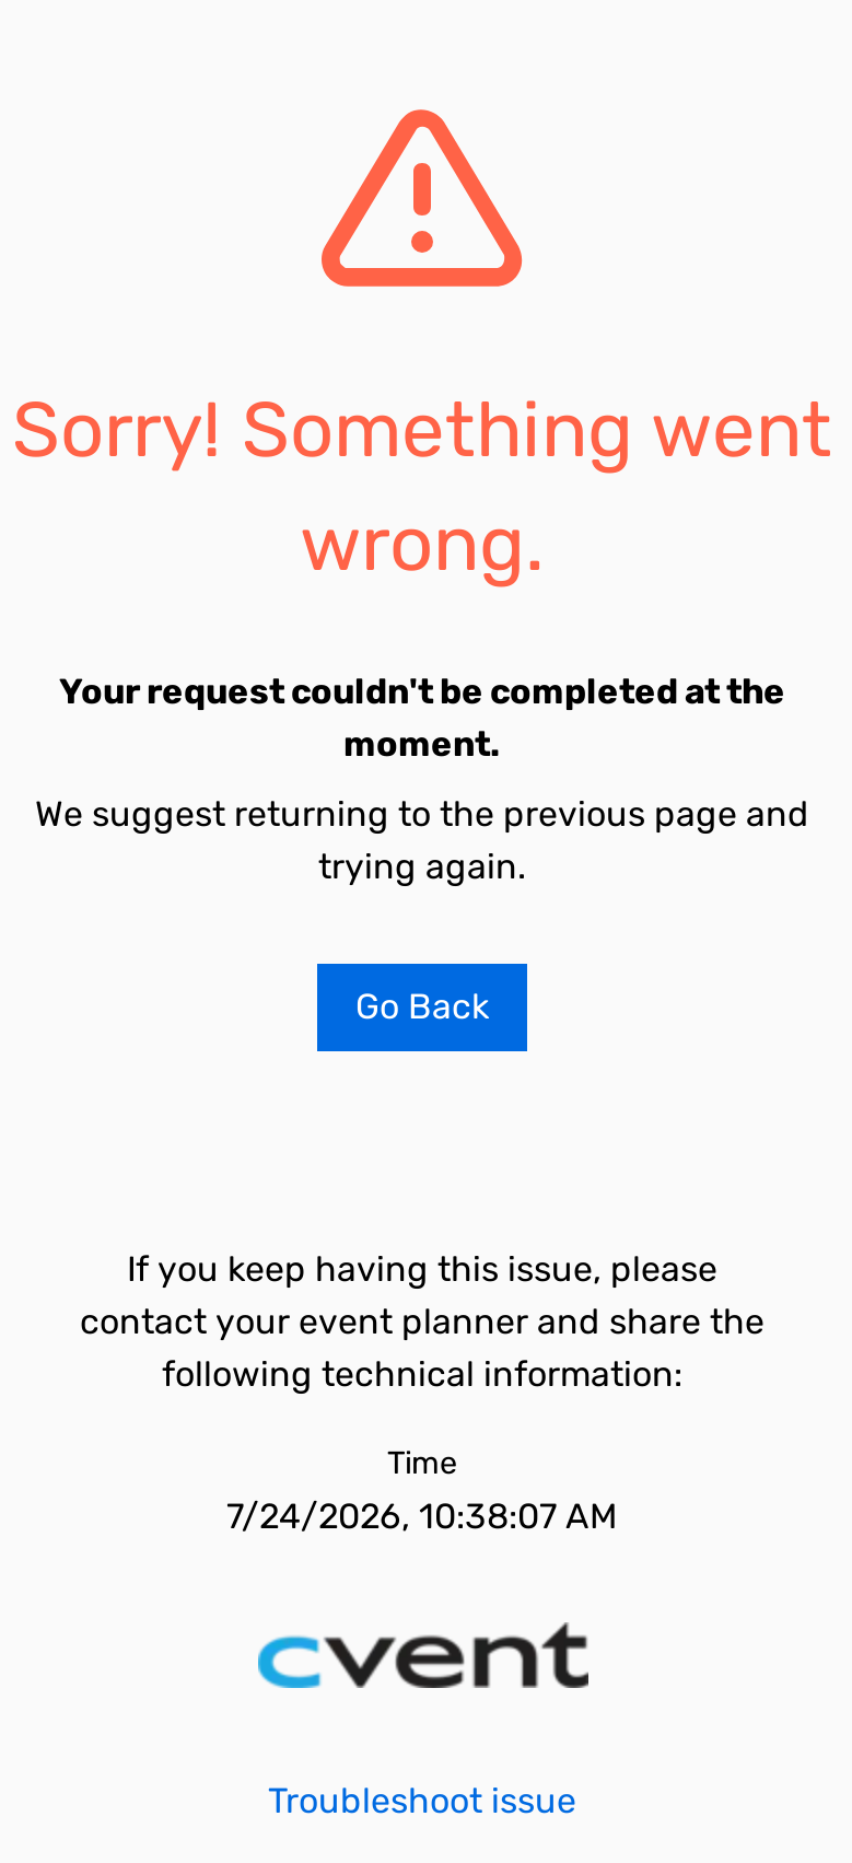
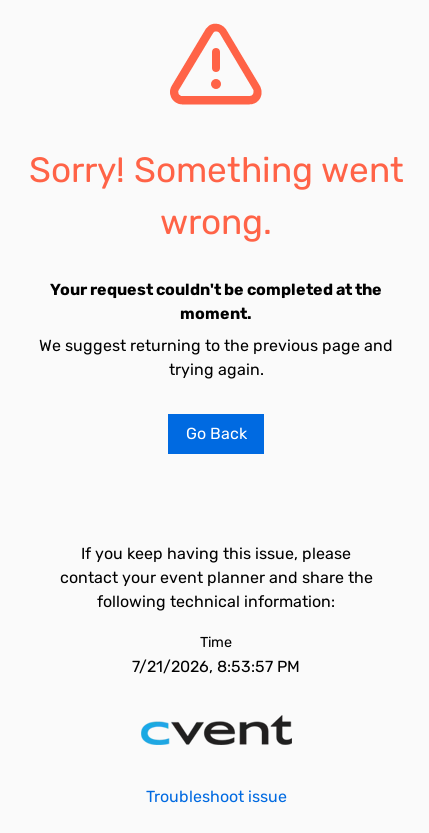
- 7/24/2026, 10:38:07 AM
+ 7/21/2026, 8:53:57 PM
